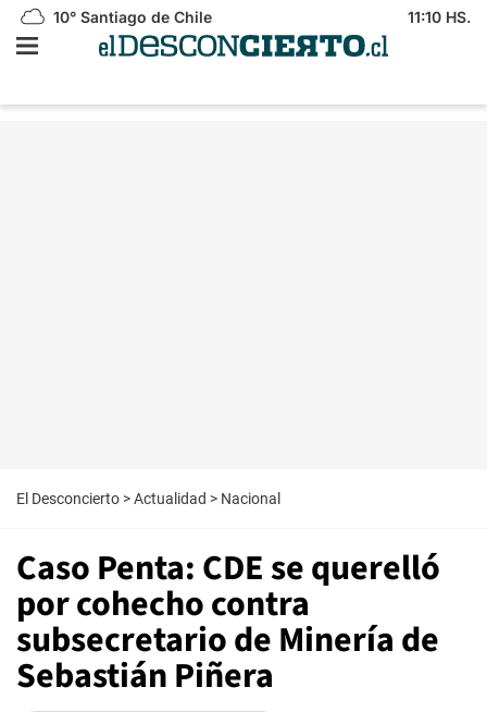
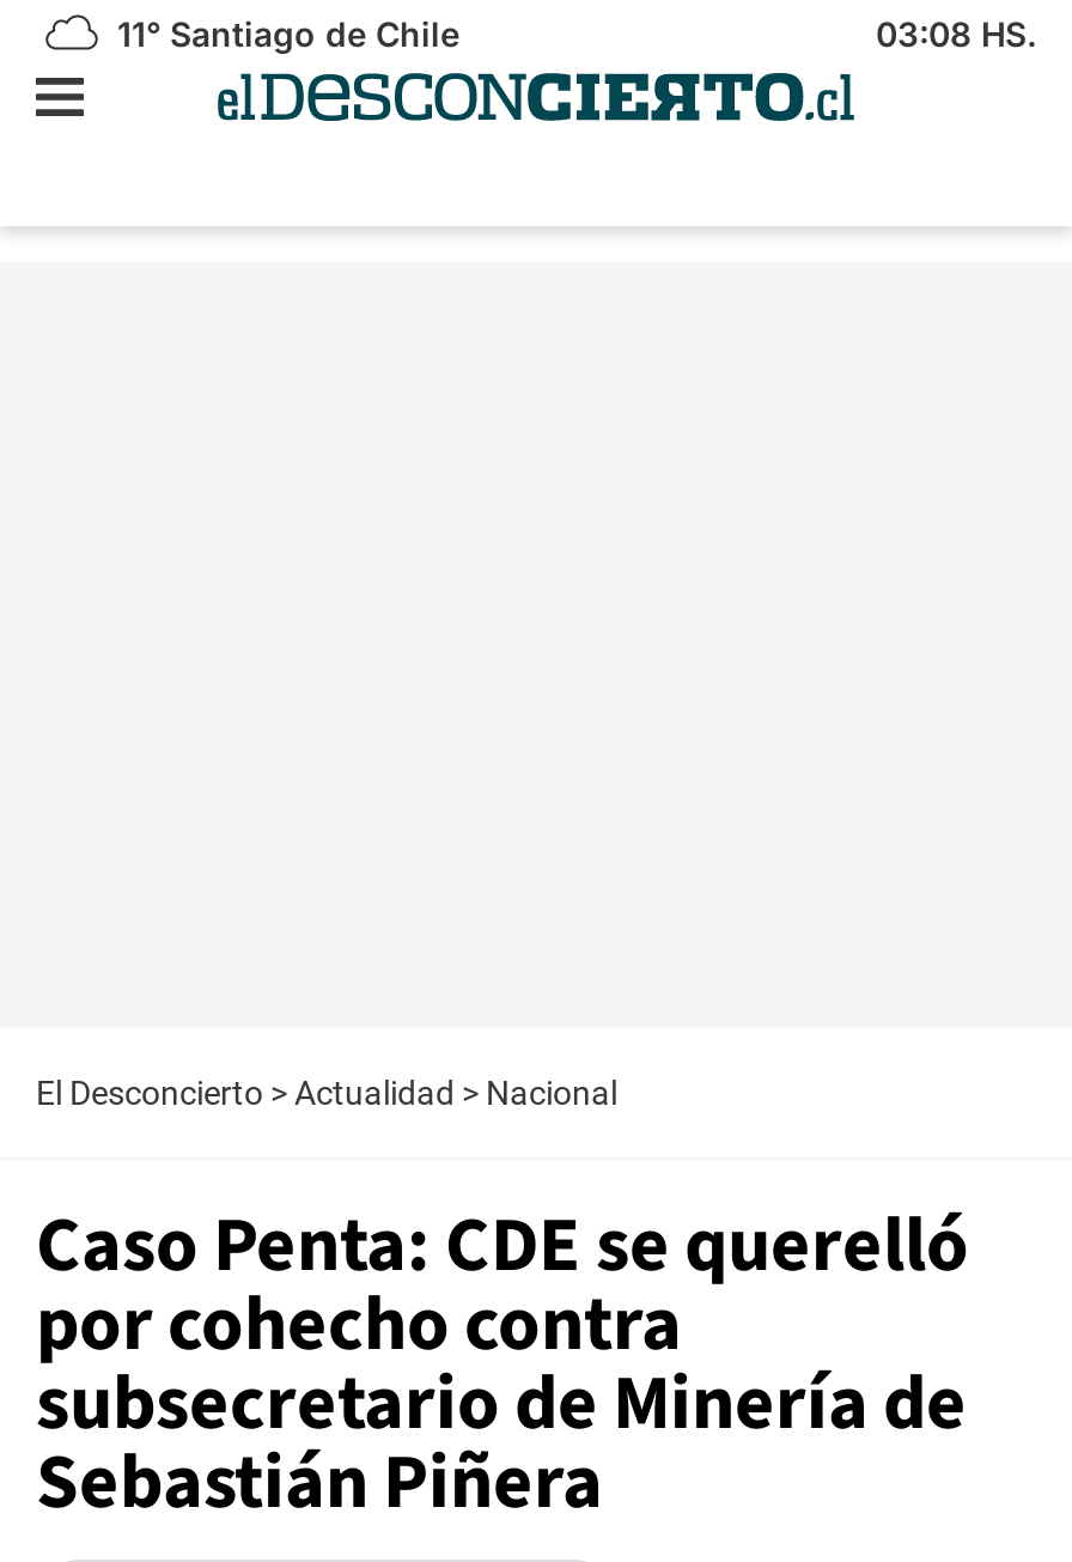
- 10° Santiago de Chile
+ 11° Santiago de Chile

- 11:10 HS.
+ 03:08 HS.
